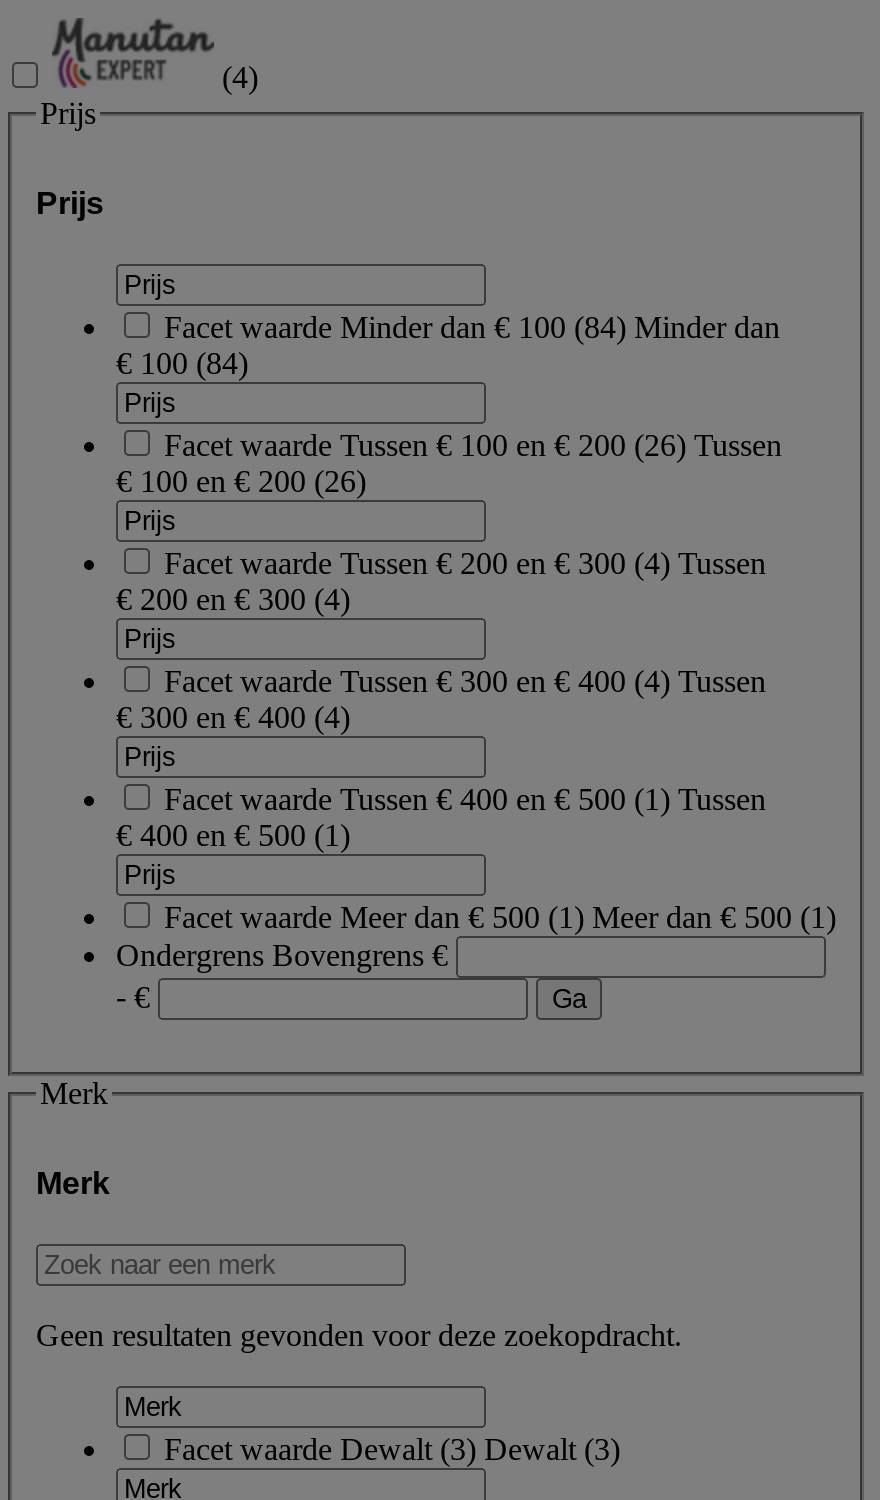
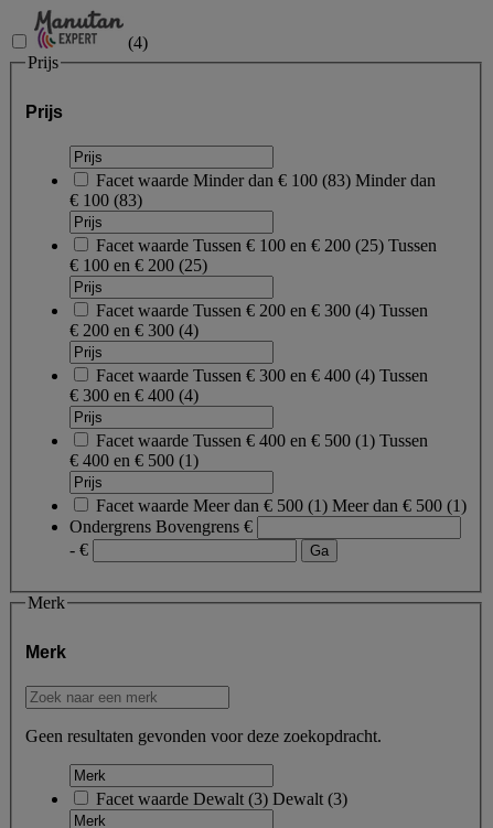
- Facet waarde Minder dan € 100 (84) Minder dan
+ Facet waarde Minder dan € 100 (83) Minder dan

- € 100 (84)
+ € 100 (83)

- Facet waarde Tussen € 100 en € 200 (26) Tussen
+ Facet waarde Tussen € 100 en € 200 (25) Tussen

- € 100 en € 200 (26)
+ € 100 en € 200 (25)
